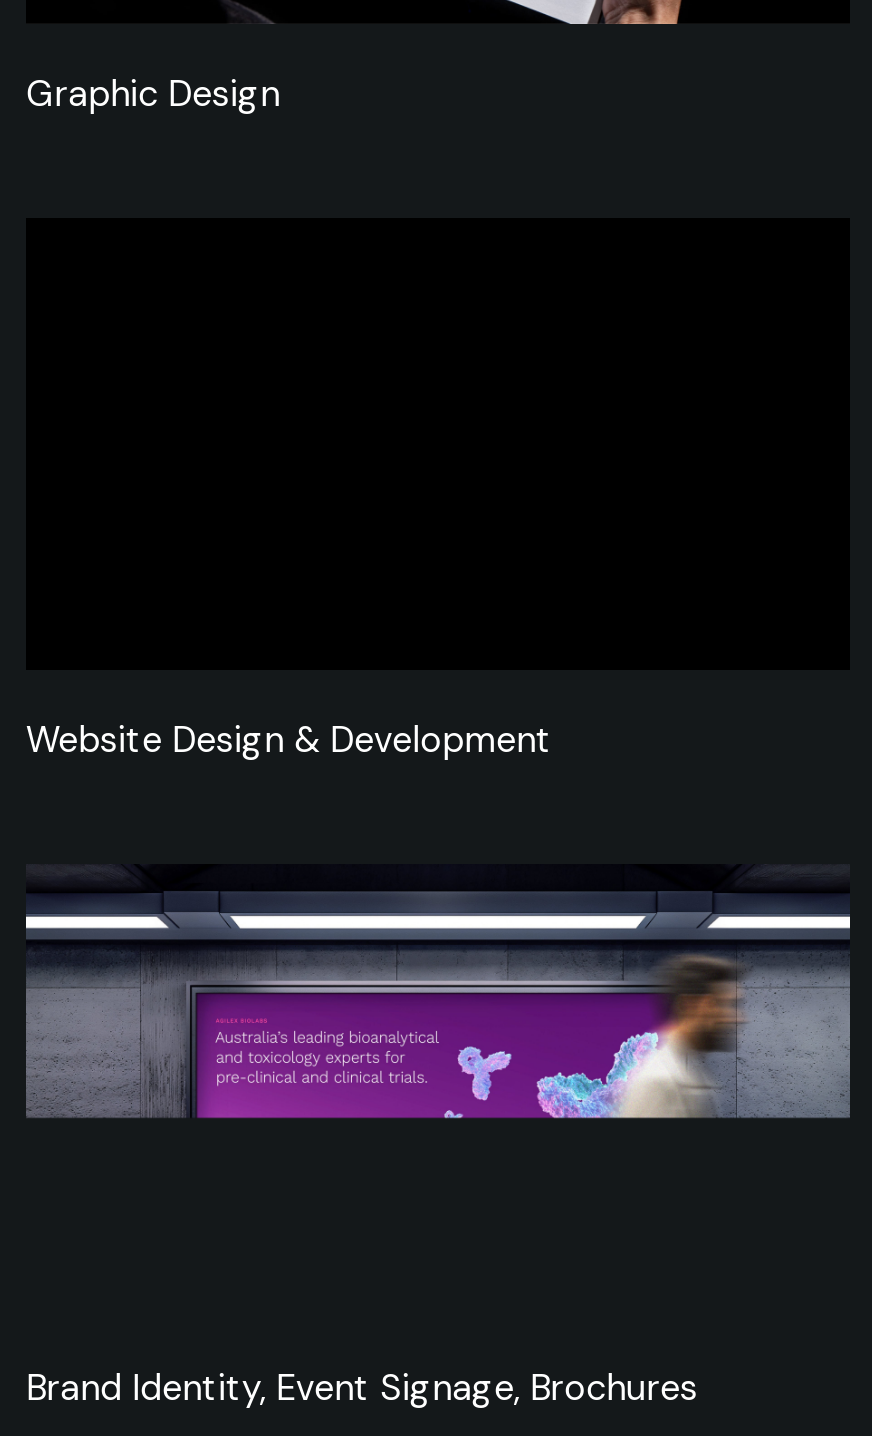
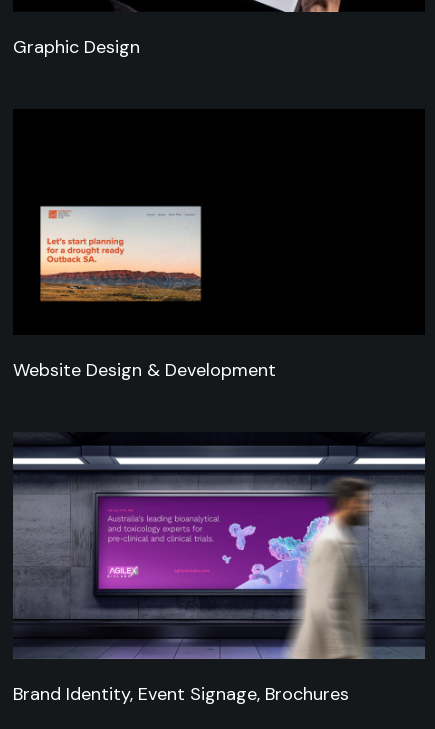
+ [image]

+ [image]
